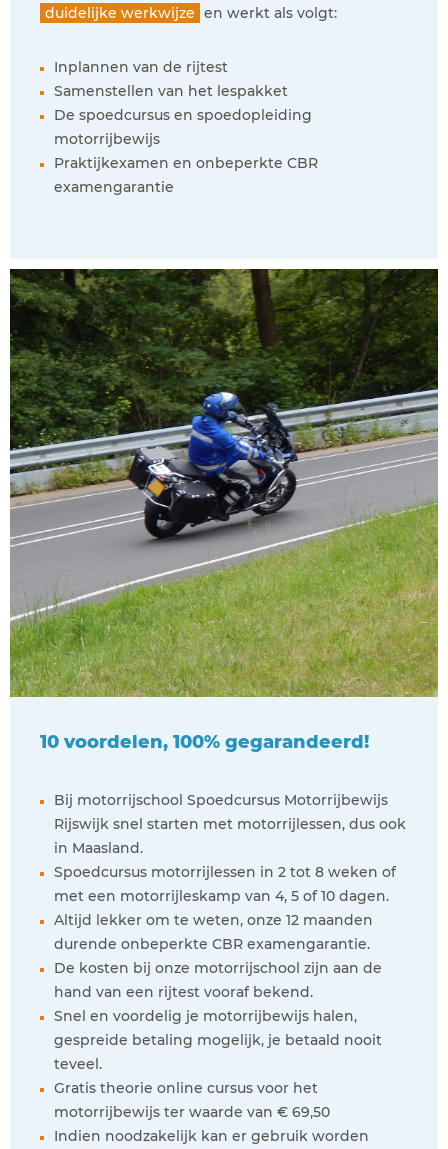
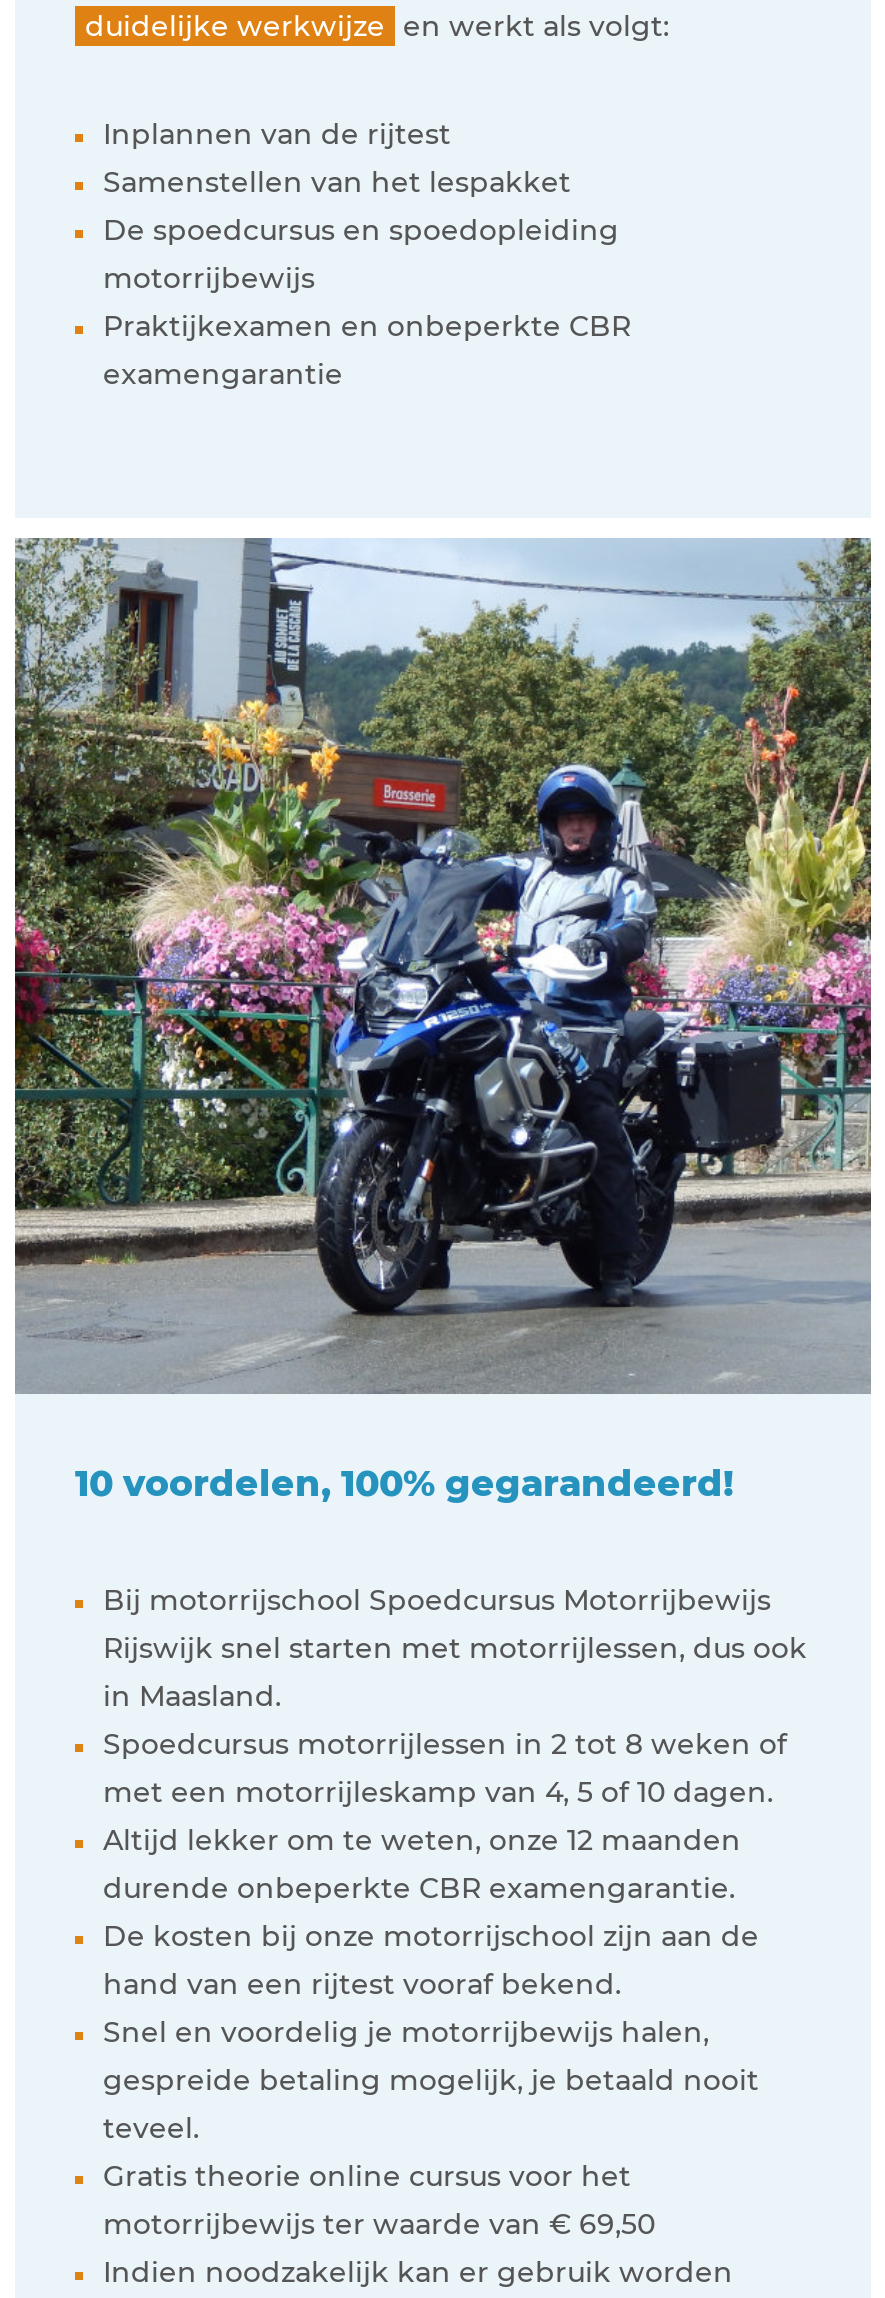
- [image]
+ [image]
